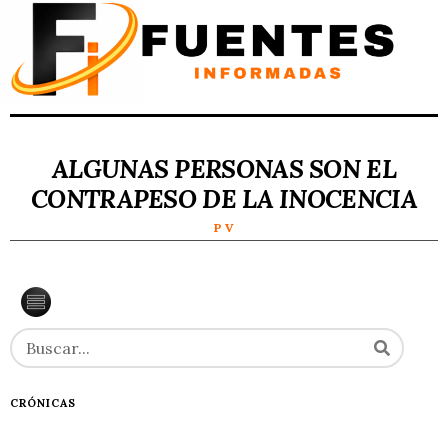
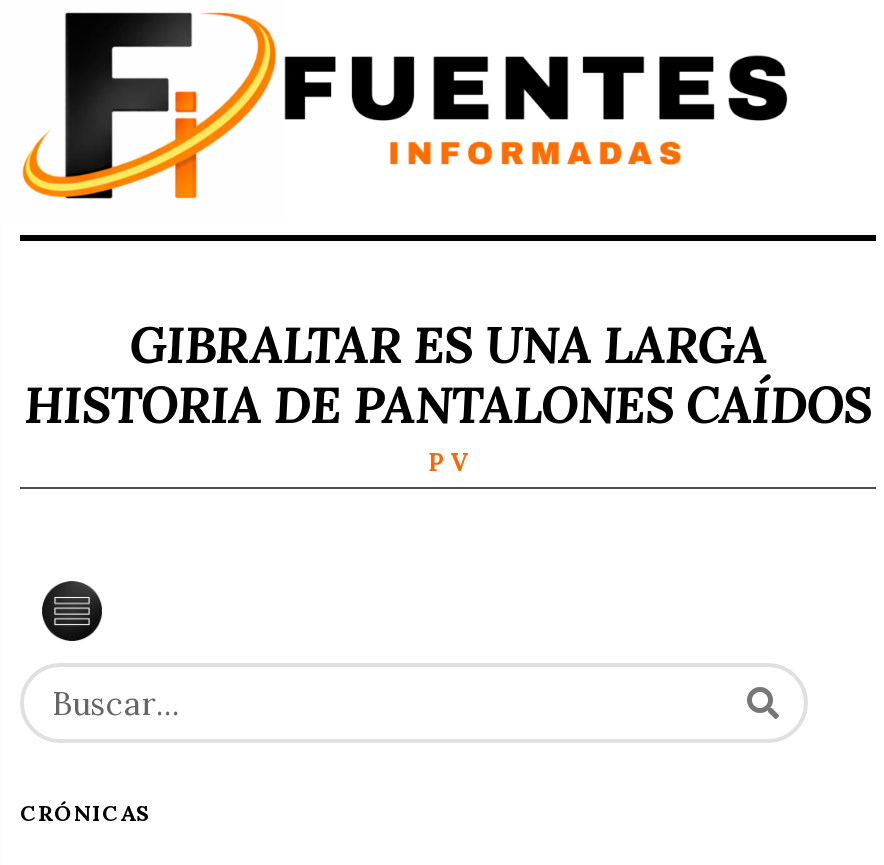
- ALGUNAS PERSONAS SON EL
- CONTRAPESO DE LA INOCENCIA
+ GIBRALTAR ES UNA LARGA
+ HISTORIA DE PANTALONES CAÍDOS
